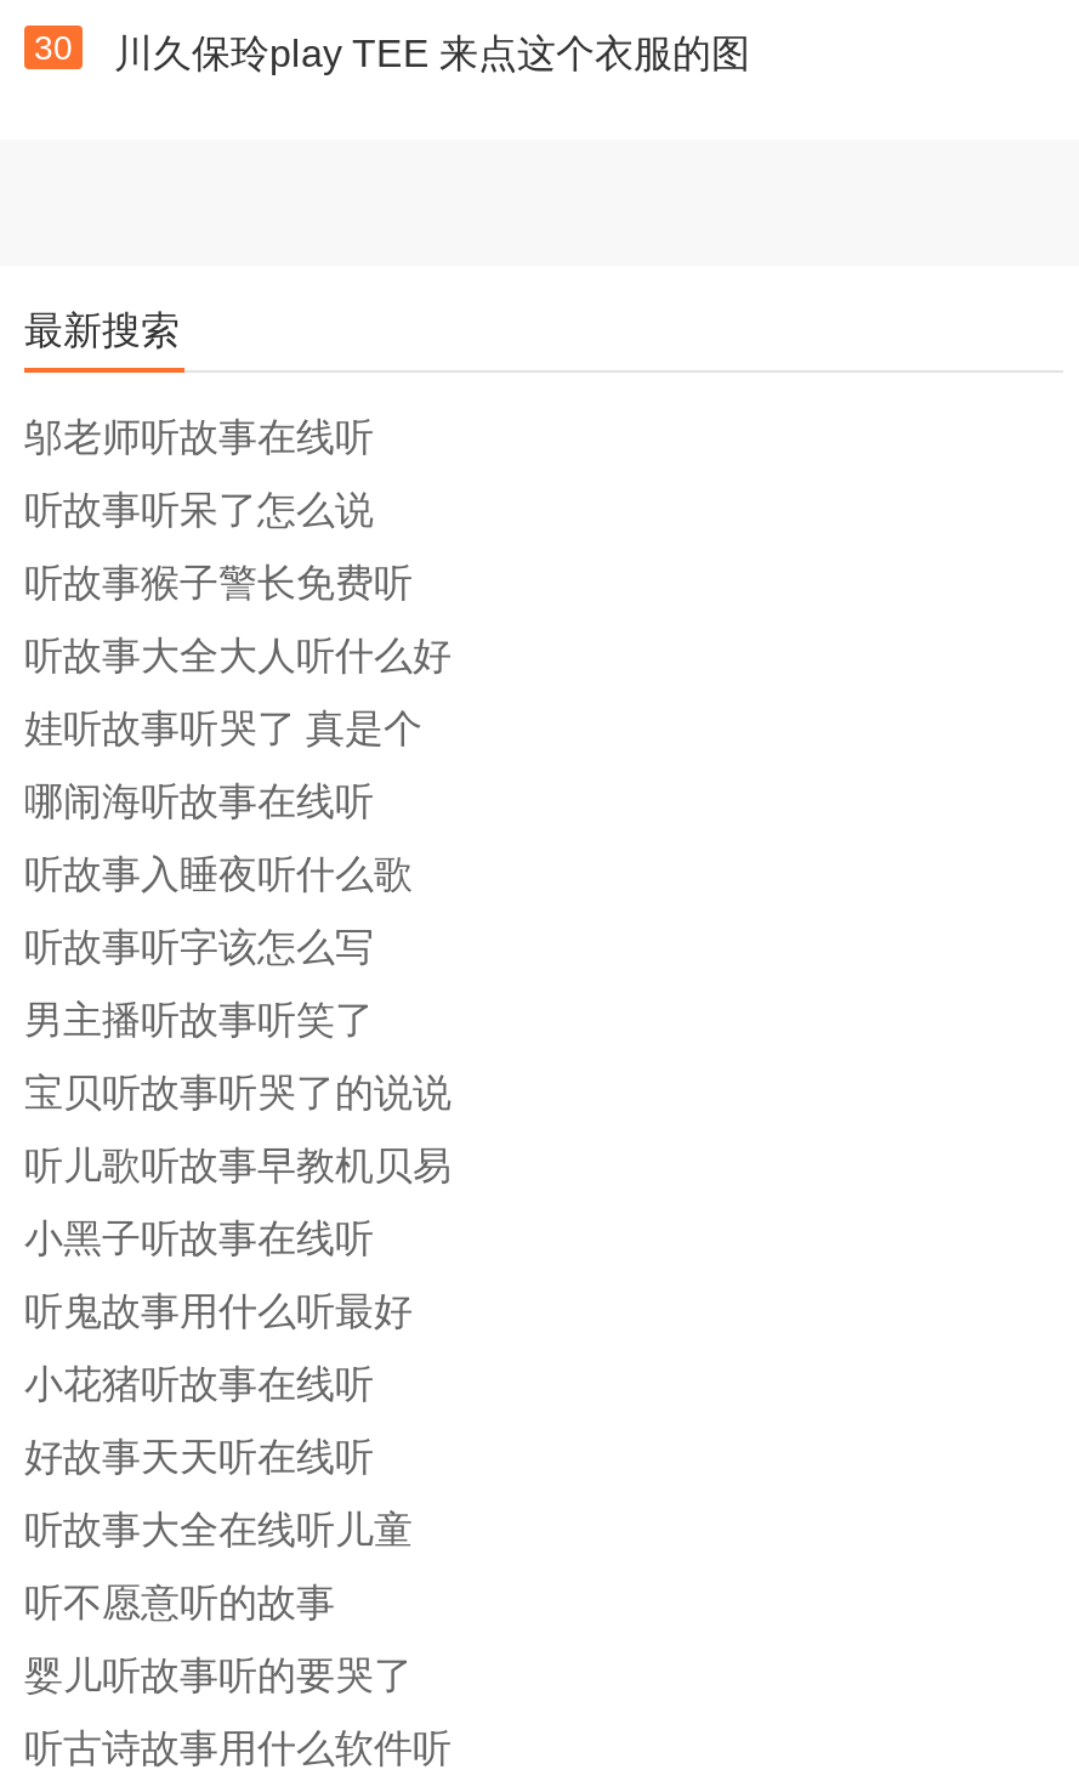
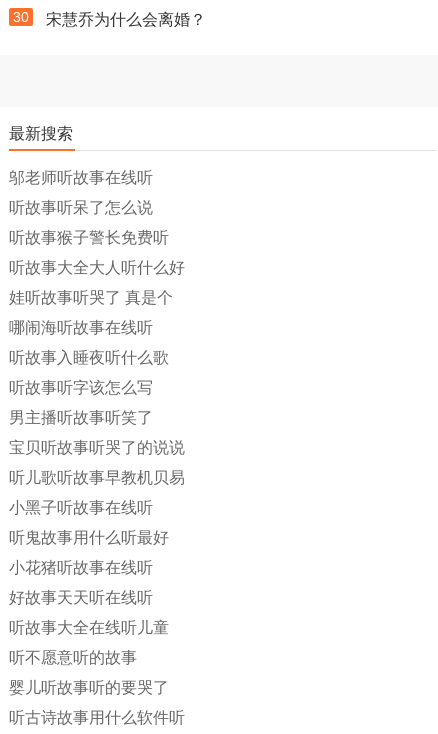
- 川久保玲play TEE 来点这个衣服的图
+ 宋慧乔为什么会离婚？
